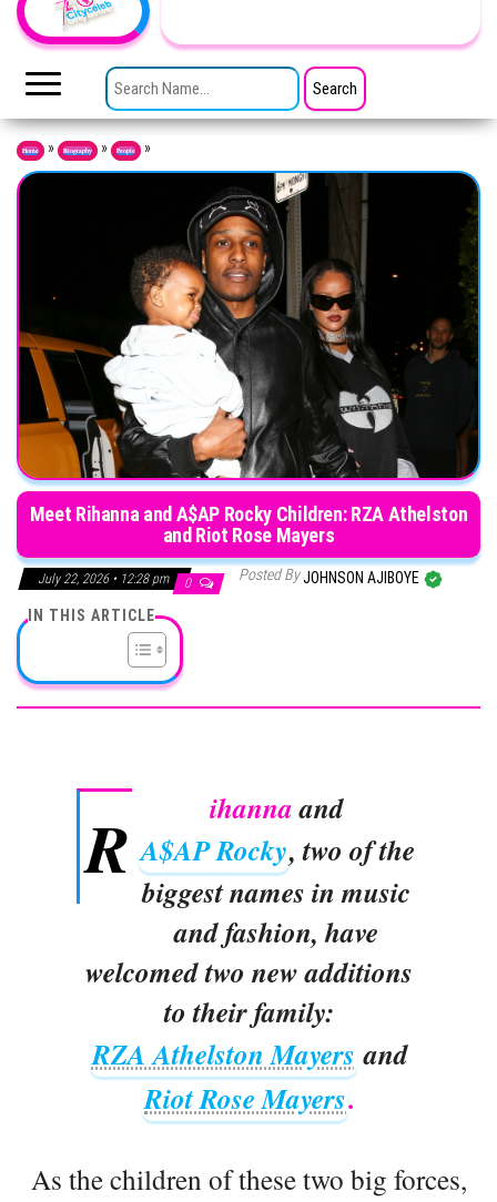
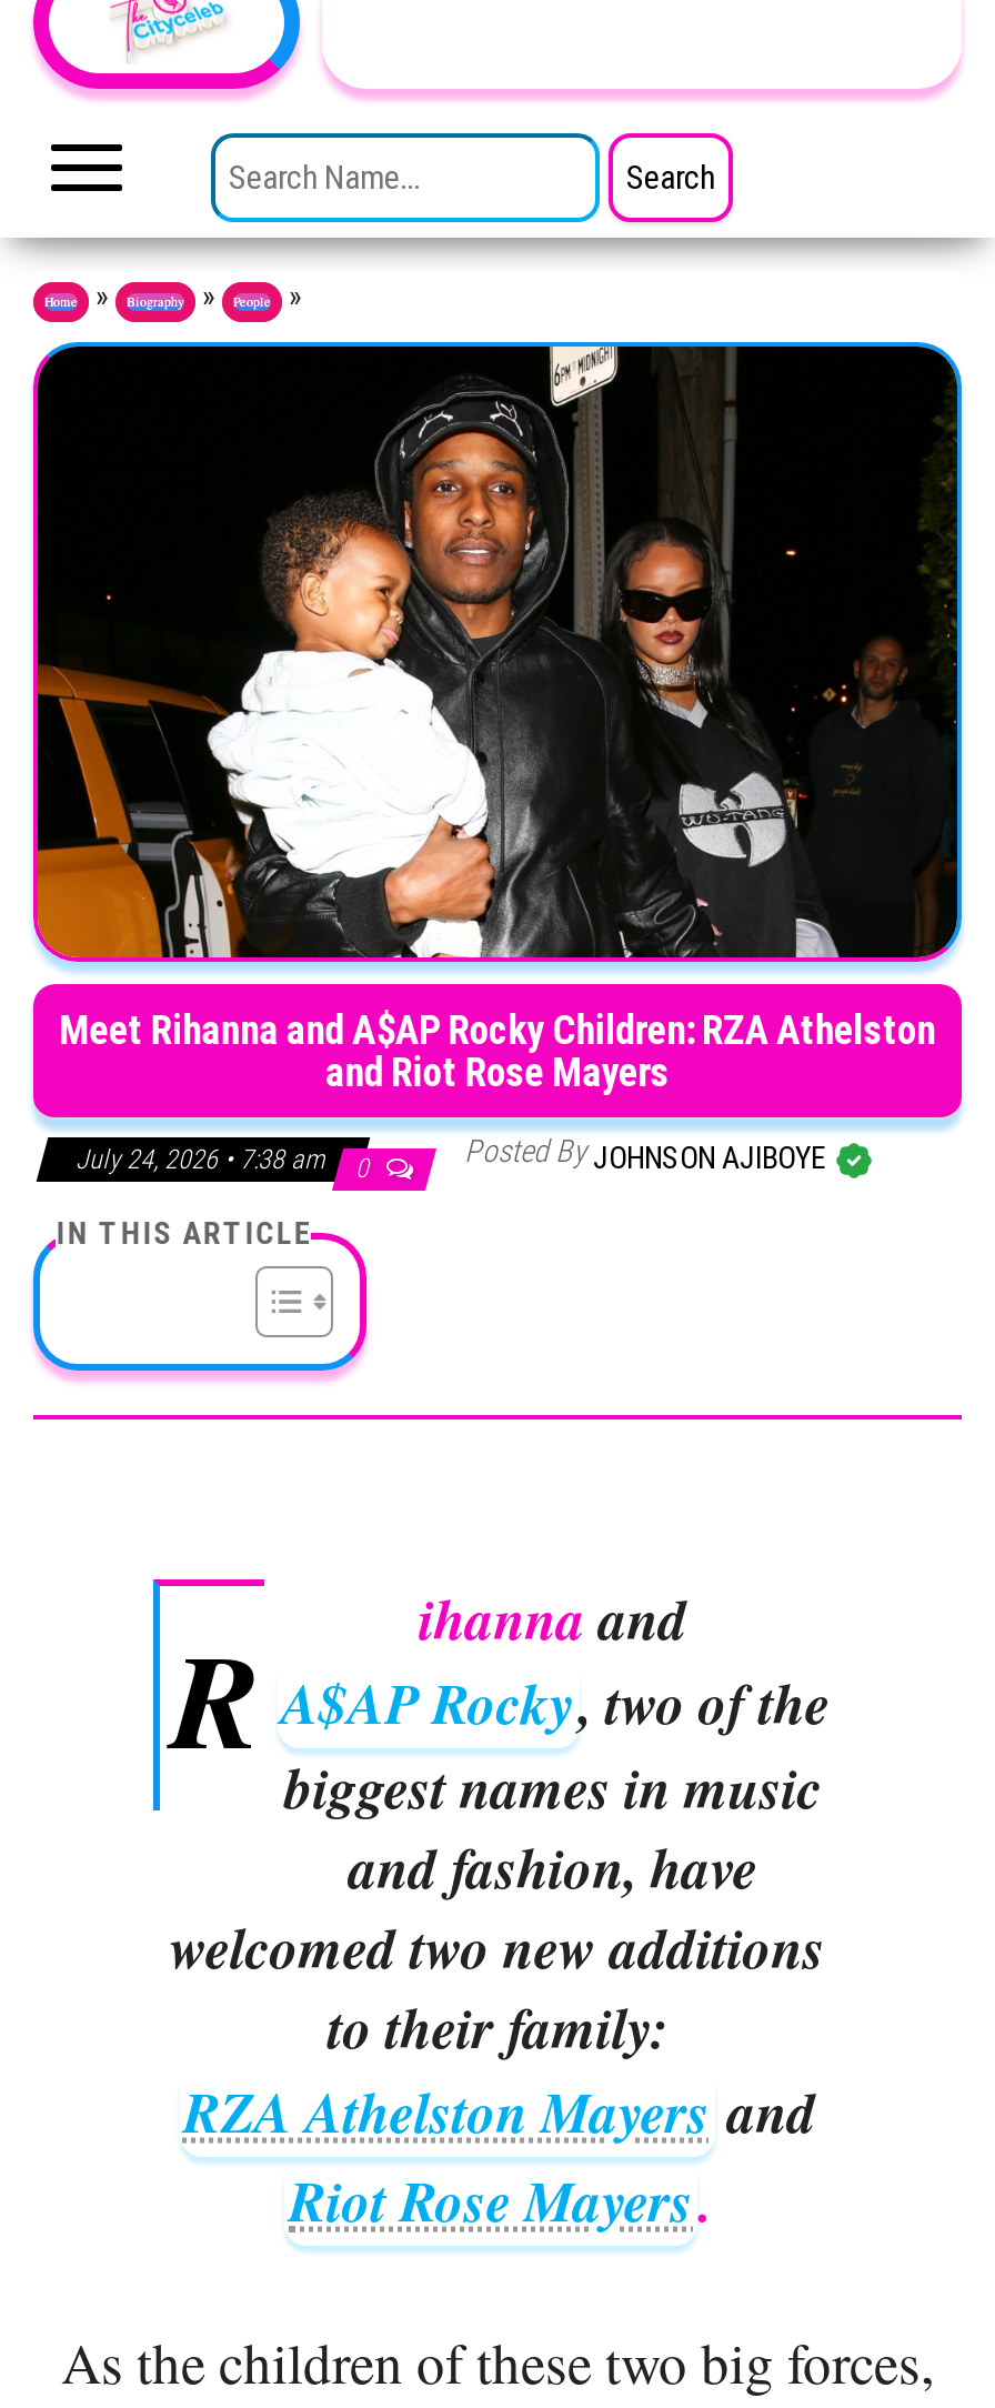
- July 22, 2026 • 12:28 pm 0
+ July 24, 2026 • 7:38 am 0
